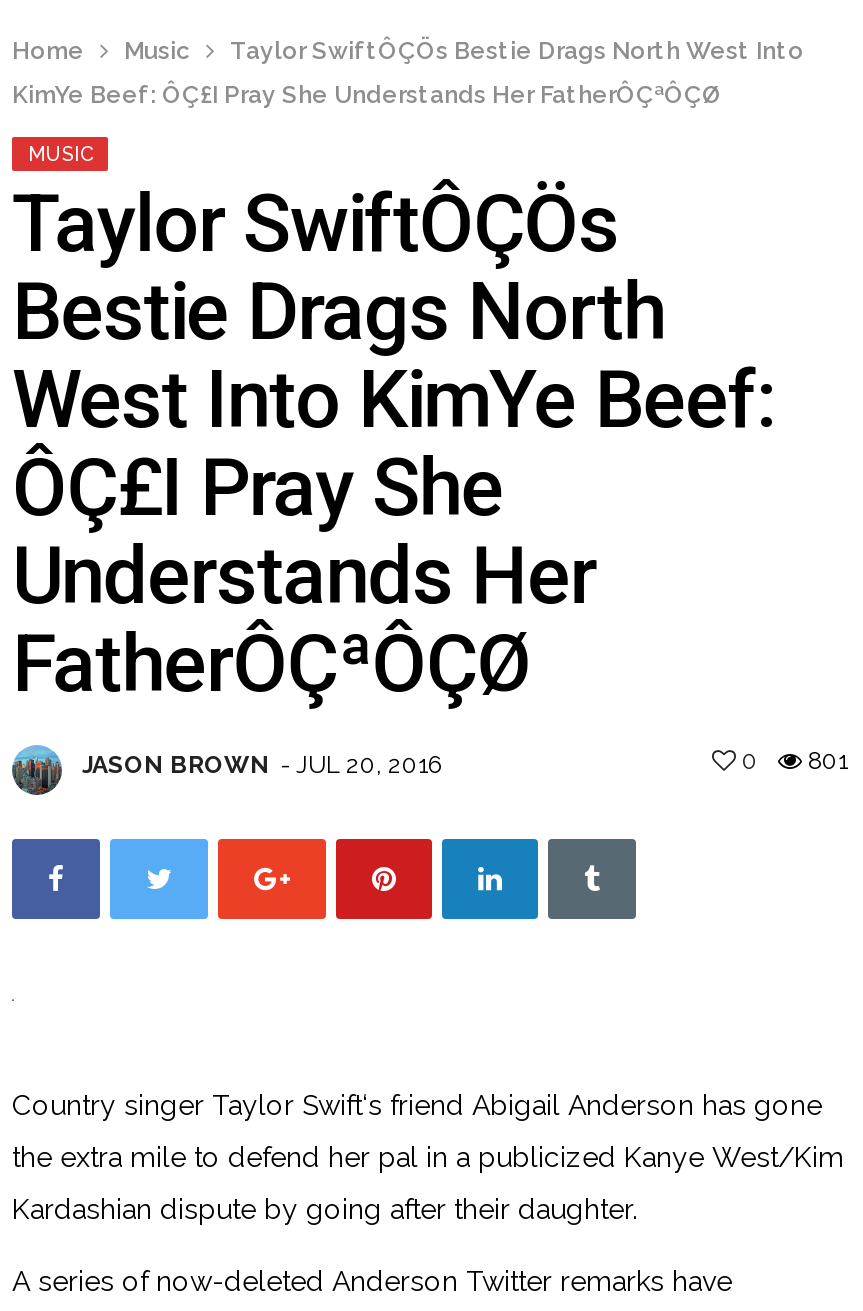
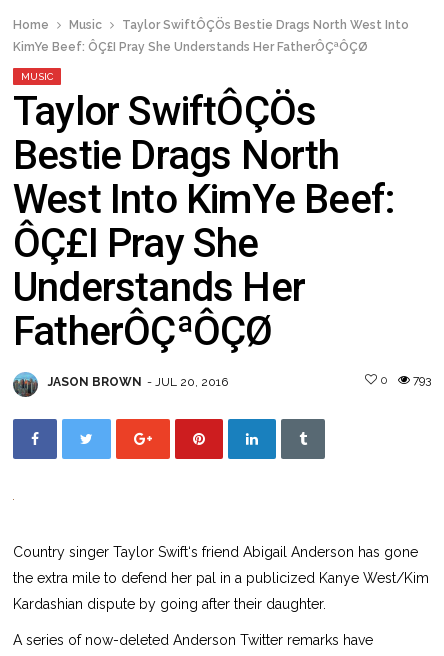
- 801
+ 793
